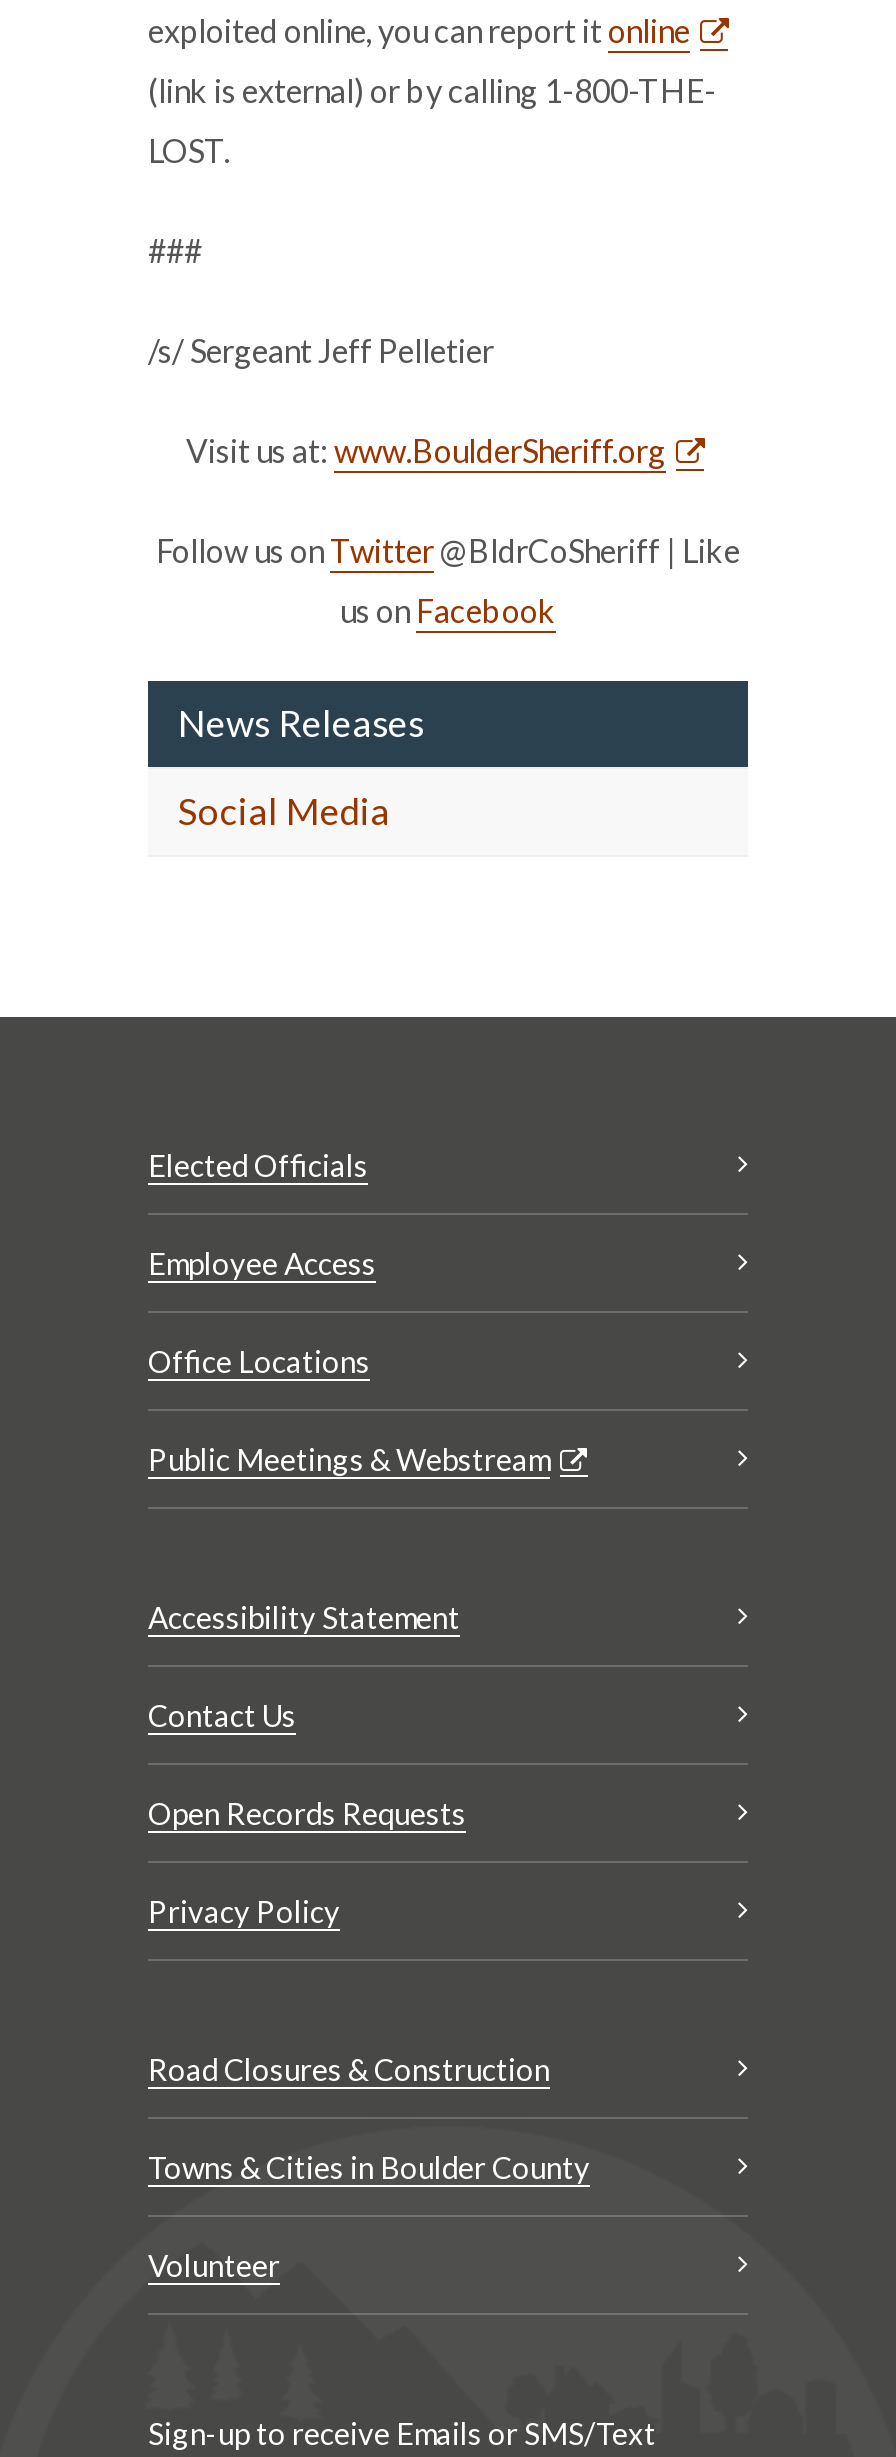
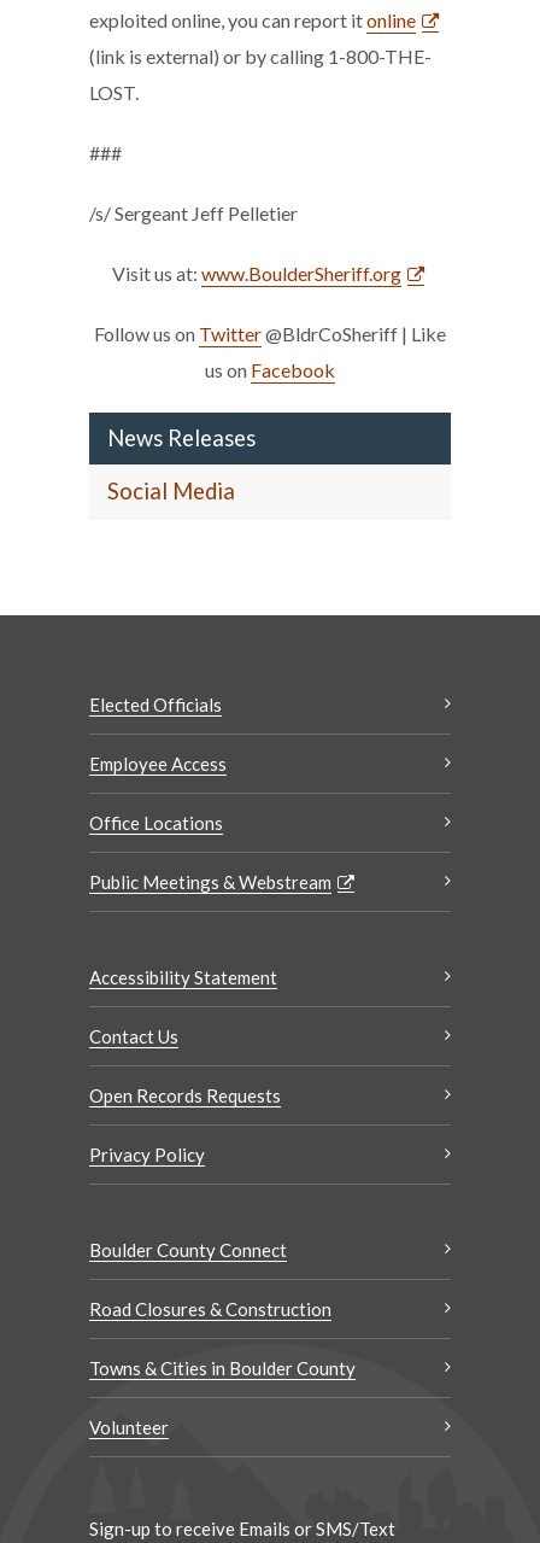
+ Boulder County Connect
